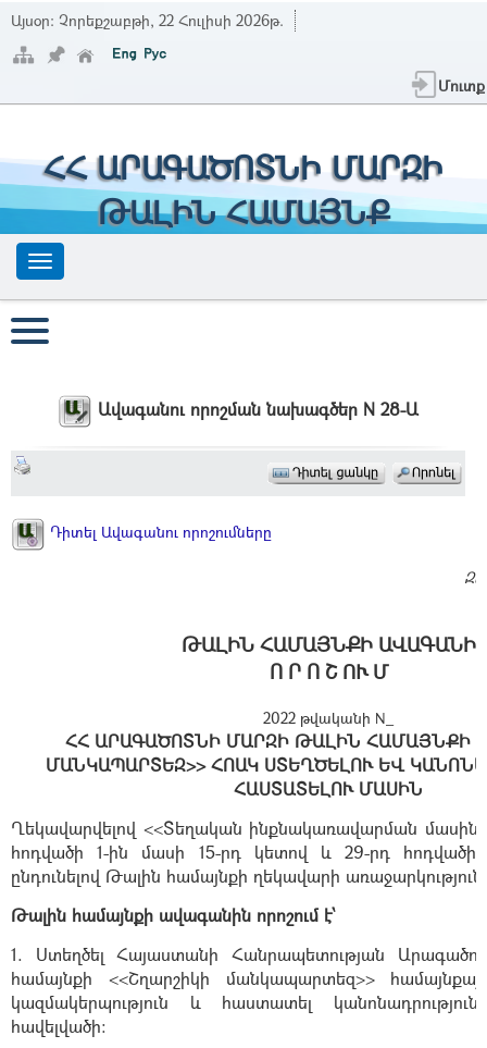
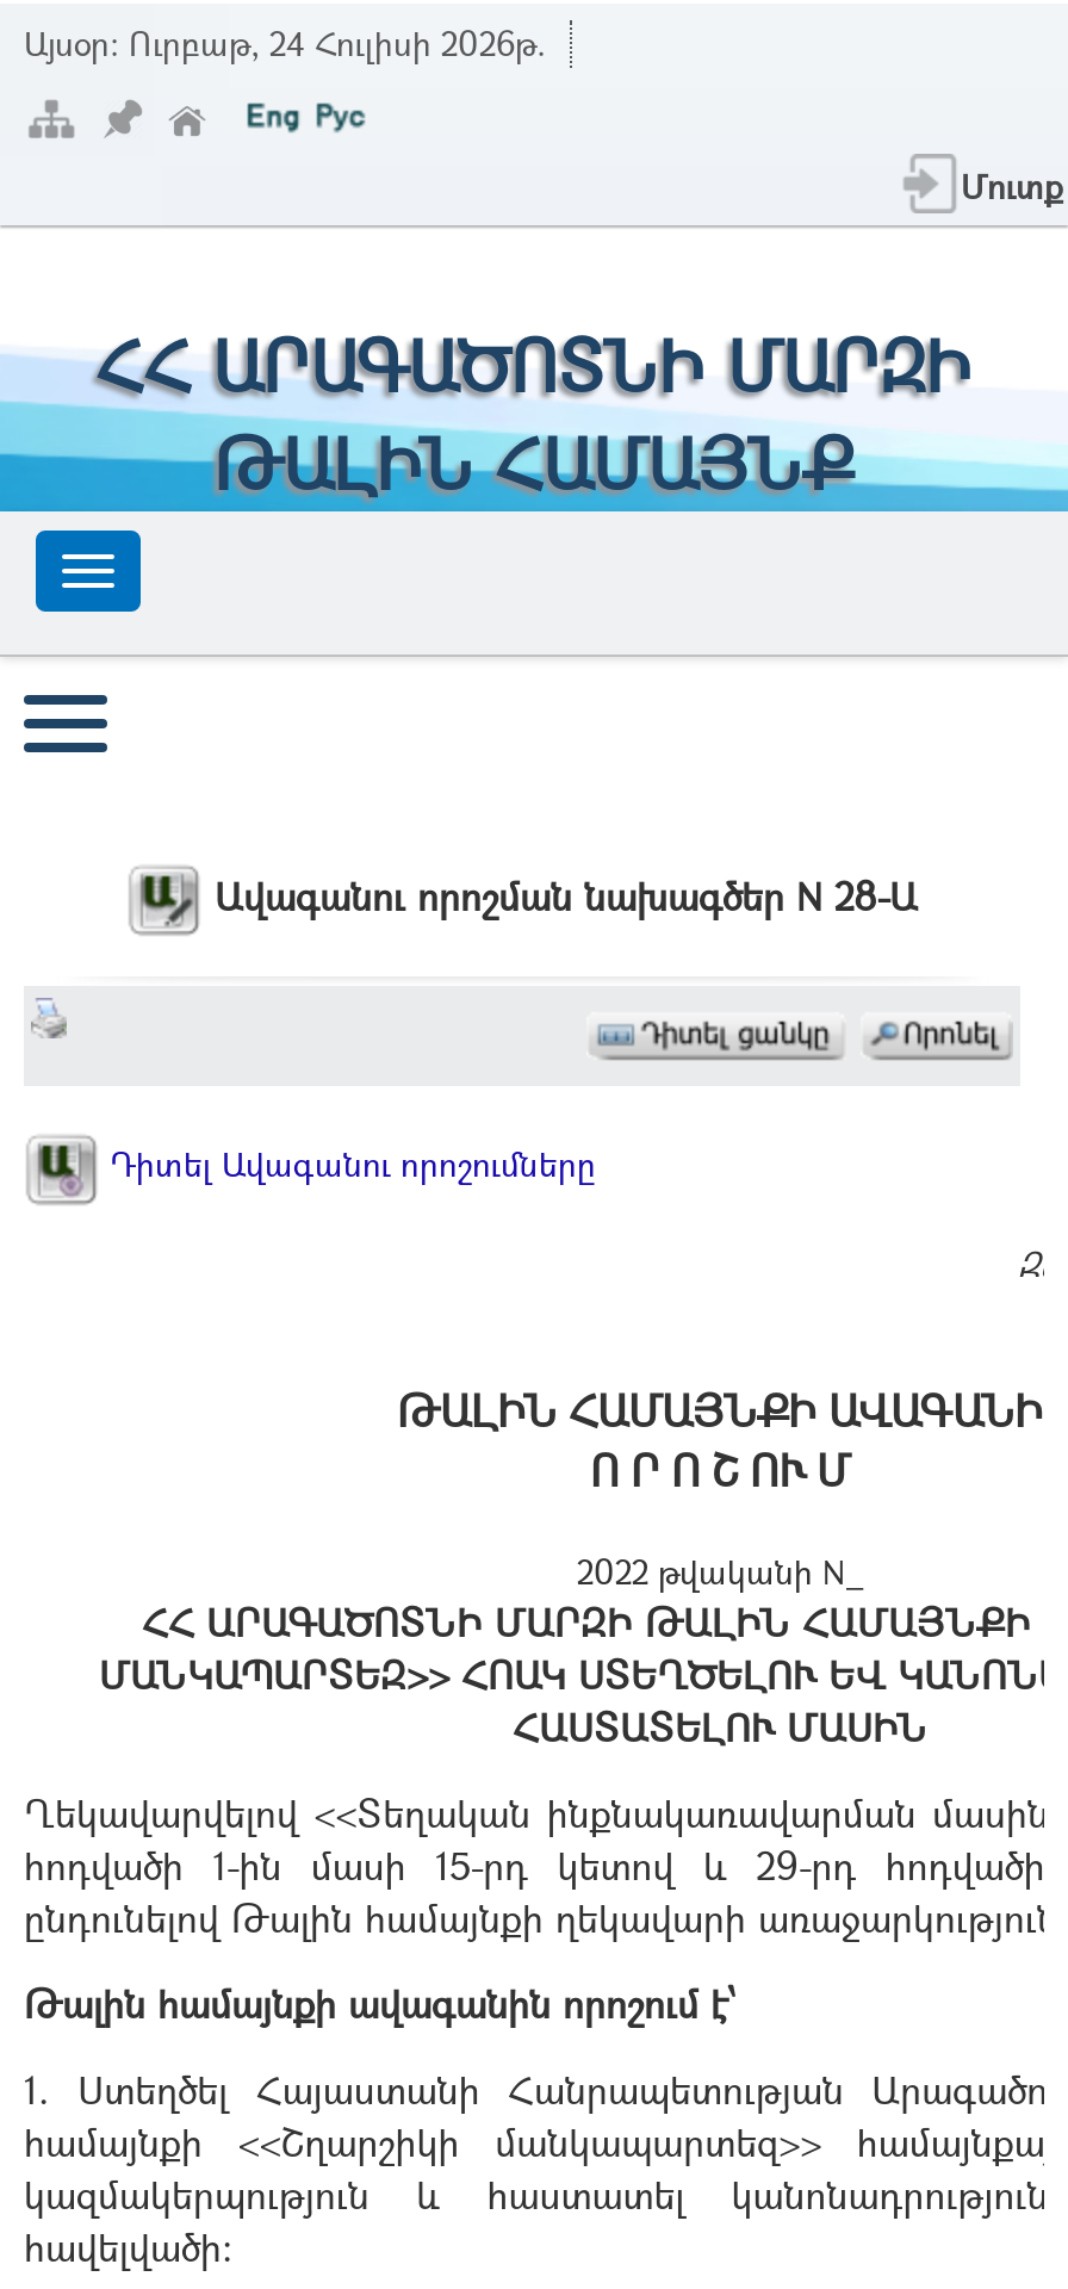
- Այսօր: Չորեքշաբթի, 22 Հուլիսի 2026թ.
+ Այսօր: Ուրբաթ, 24 Հուլիսի 2026թ.
